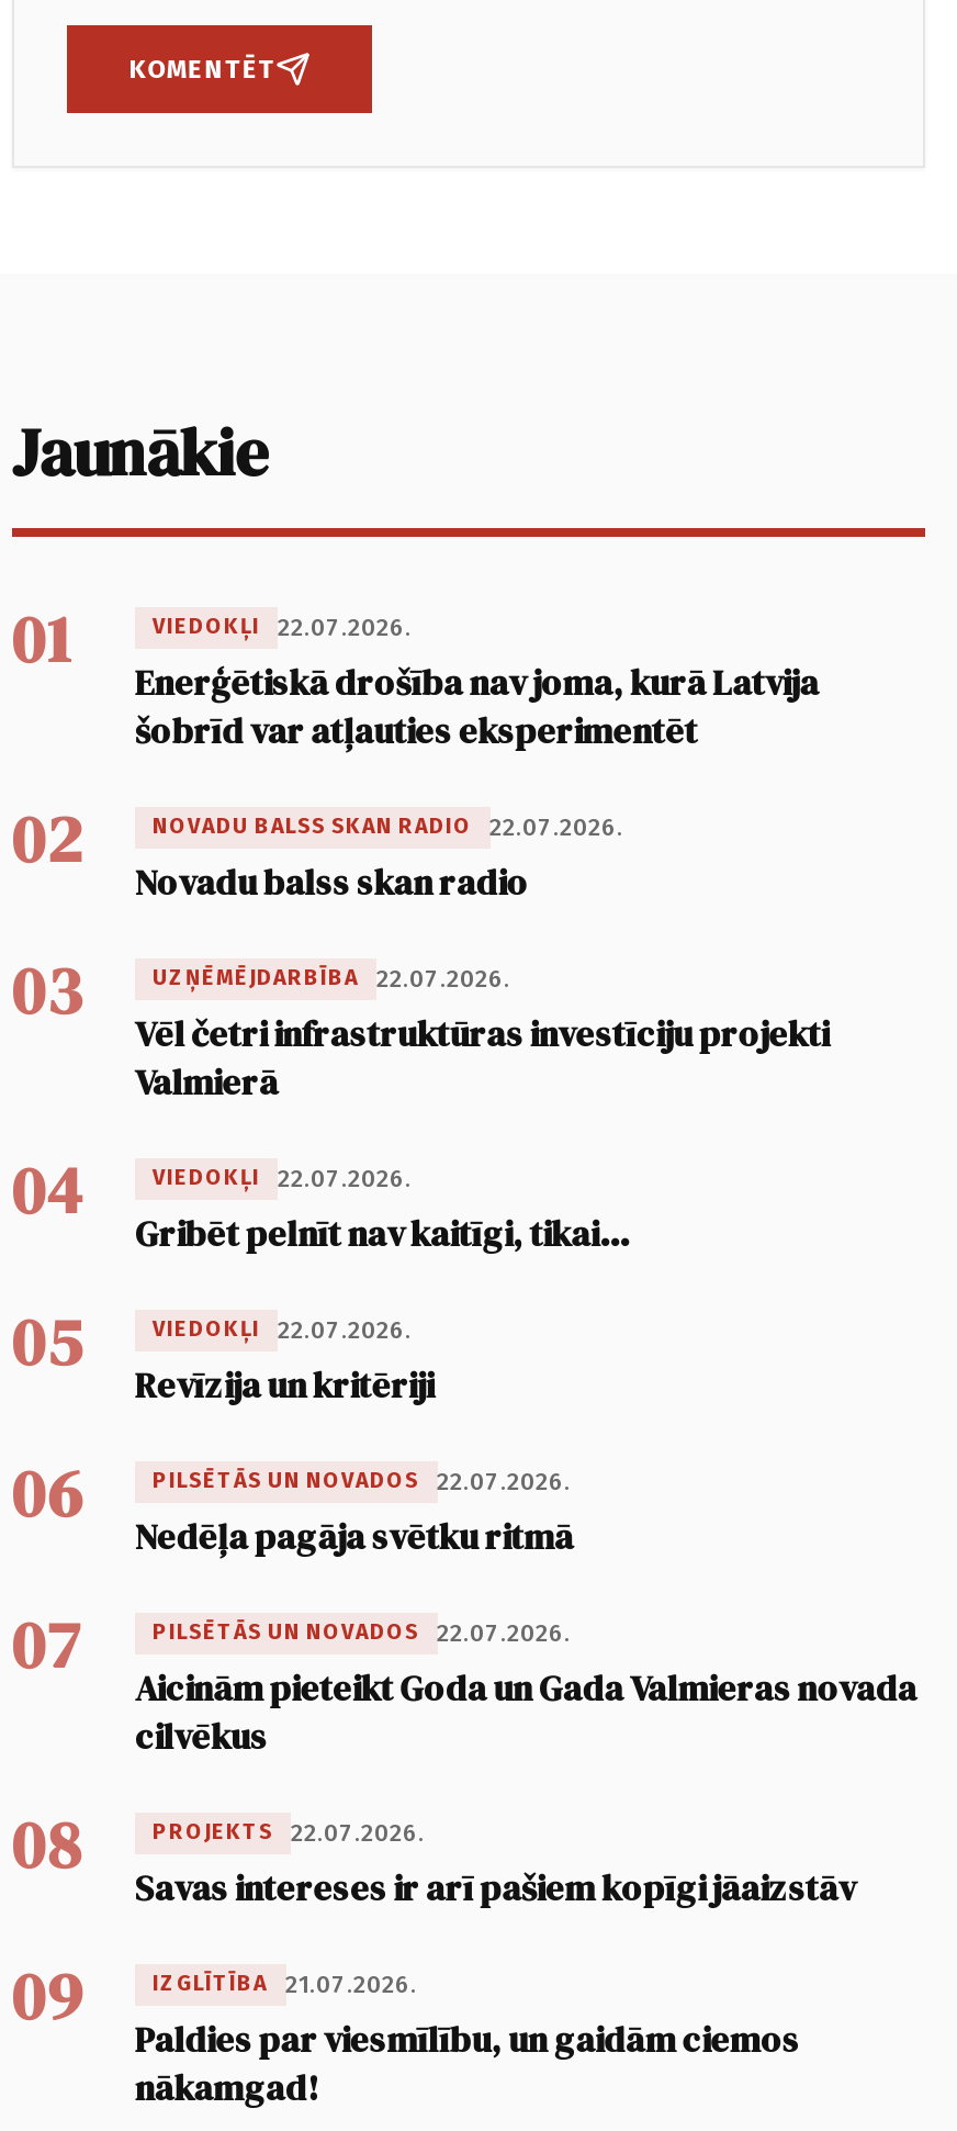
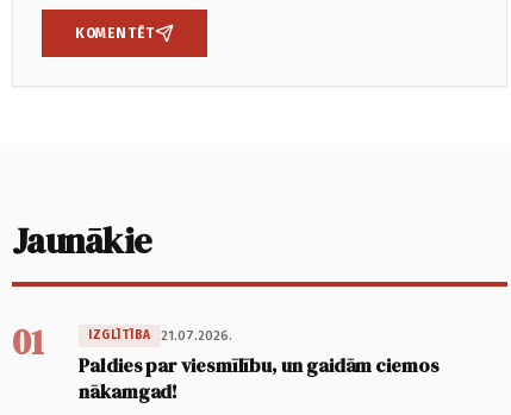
- VIEDOKĻI
- 22.07.2026.
- Enerģētiskā drošība nav joma, kurā Latvija
- šobrīd var atļauties eksperimentēt
- 02
- NOVADU BALSS SKAN RADIO
- 22.07.2026.
- Novadu balss skan radio
- 03
- UZŅĒMĒJDARBĪBA
- 22.07.2026.
- Vēl četri infrastruktūras investīciju projekti
- Valmierā
- 04
- VIEDOKĻI
- 22.07.2026.
- Gribēt pelnīt nav kaitīgi, tikai…
- 05
- VIEDOKĻI
- 22.07.2026.
- Revīzija un kritēriji
- 06
- PILSĒTĀS UN NOVADOS
- 22.07.2026.
- Nedēļa pagāja svētku ritmā
- 07
- PILSĒTĀS UN NOVADOS
- 22.07.2026.
- Aicinām pieteikt Goda un Gada Valmieras novada
- cilvēkus
- 08
- PROJEKTS
- 22.07.2026.
- Savas intereses ir arī pašiem kopīgi jāaizstāv
- 09
